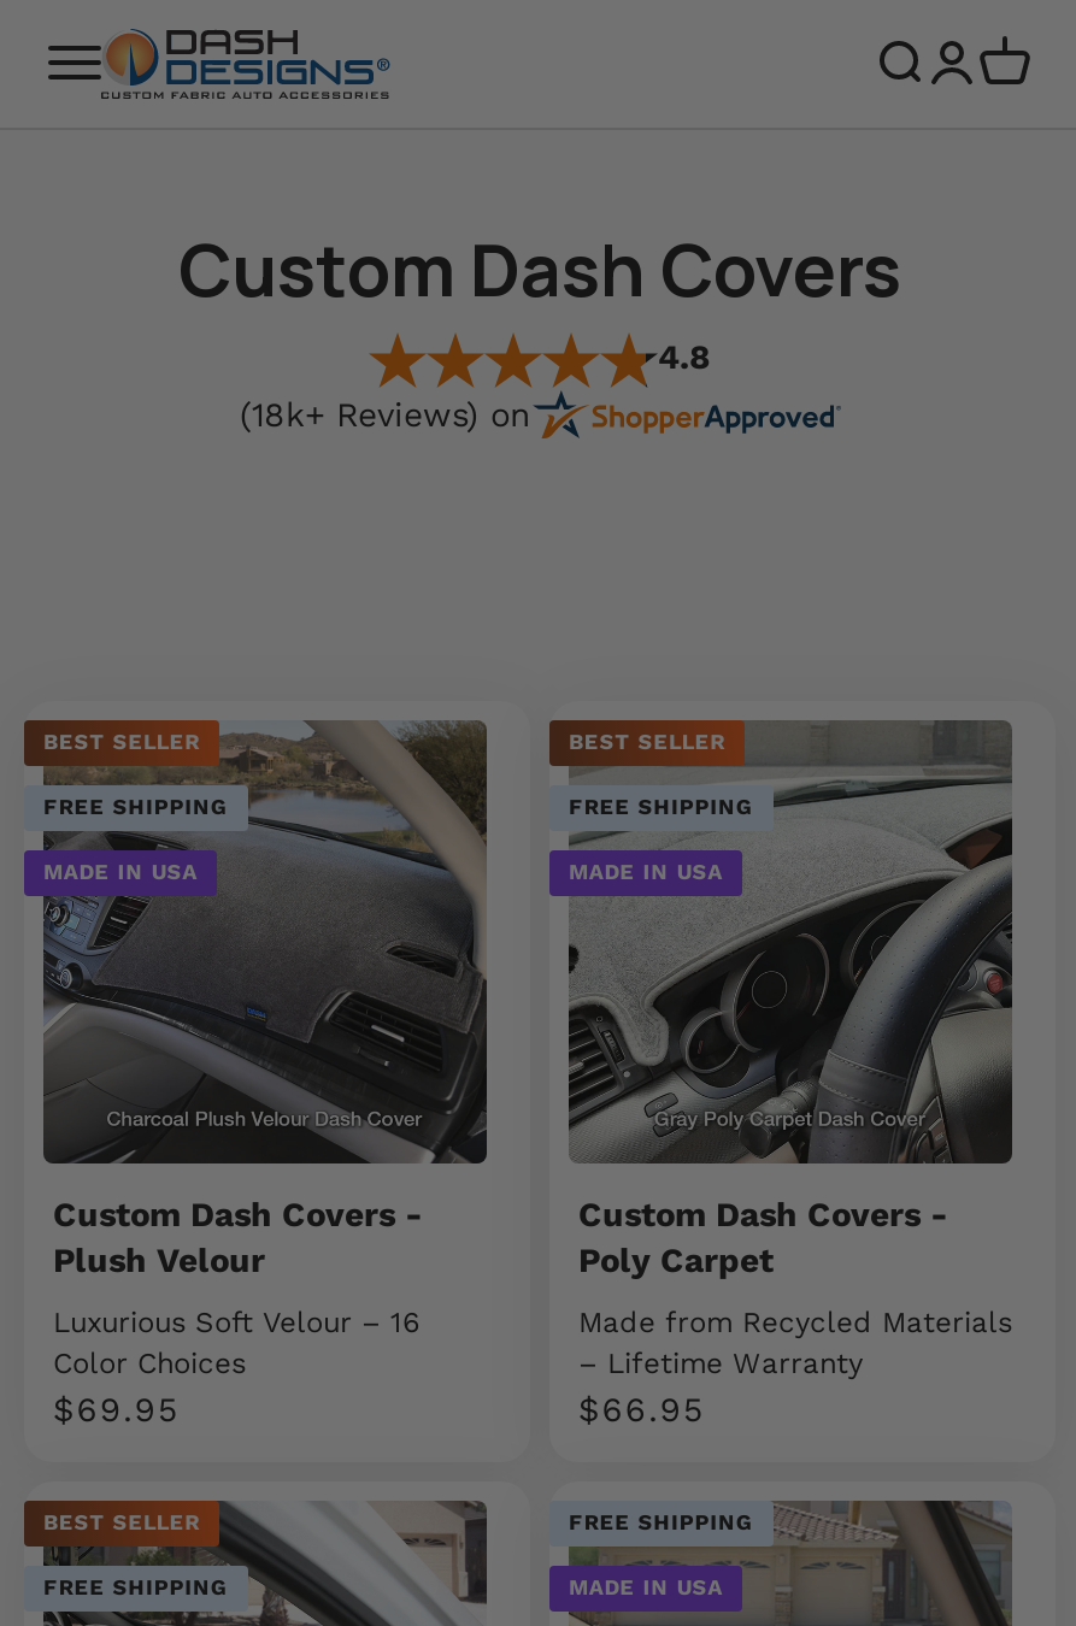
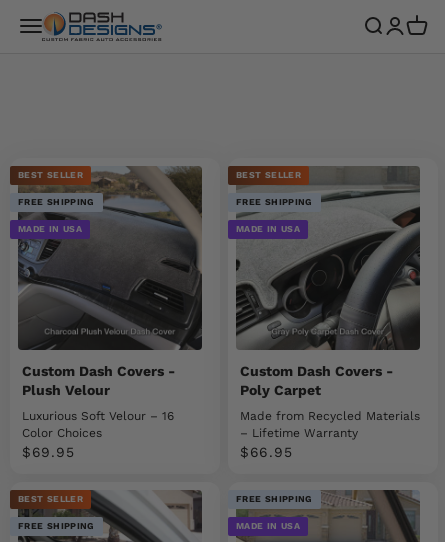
- Custom Dash Covers
- 4.8
- (18k+ Reviews) on
